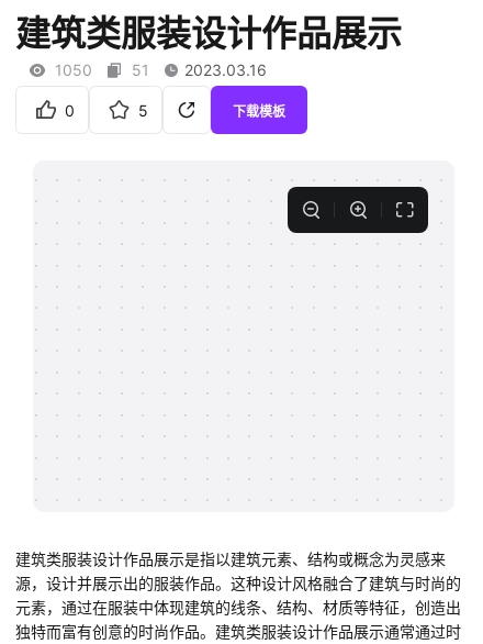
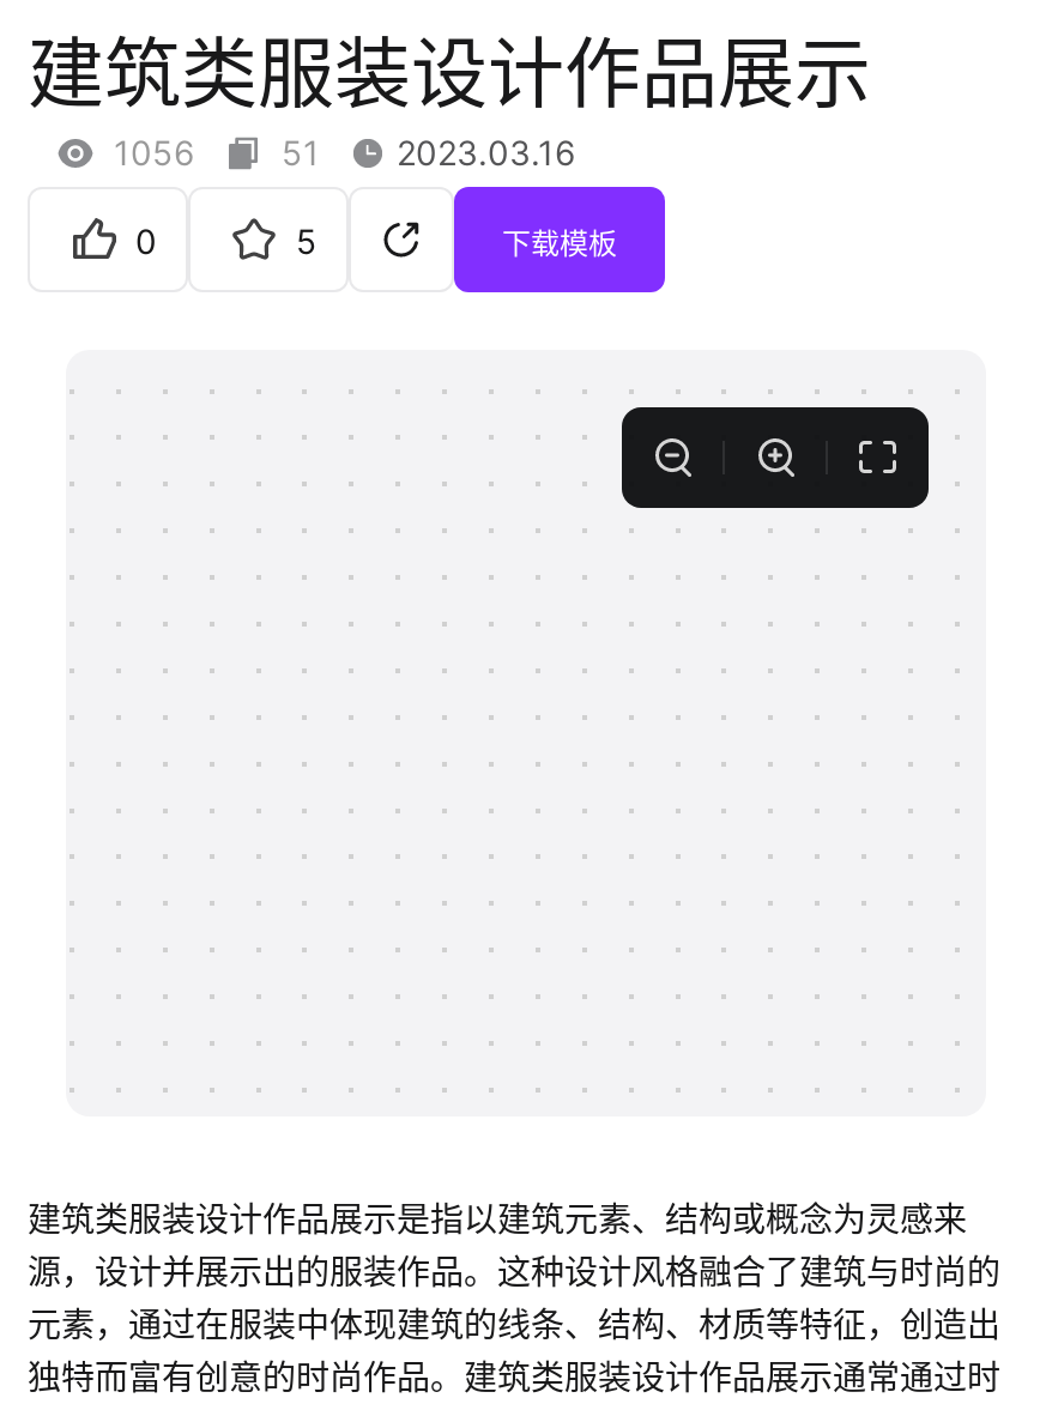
- 1050
+ 1056
